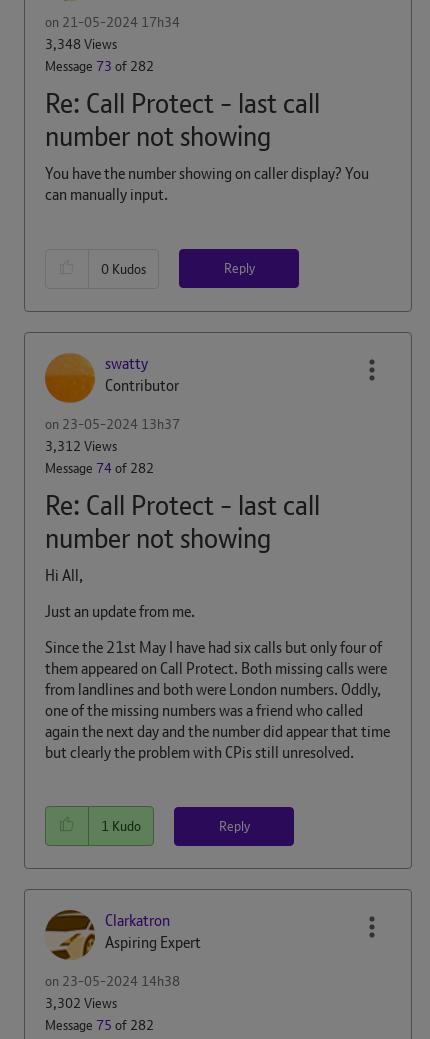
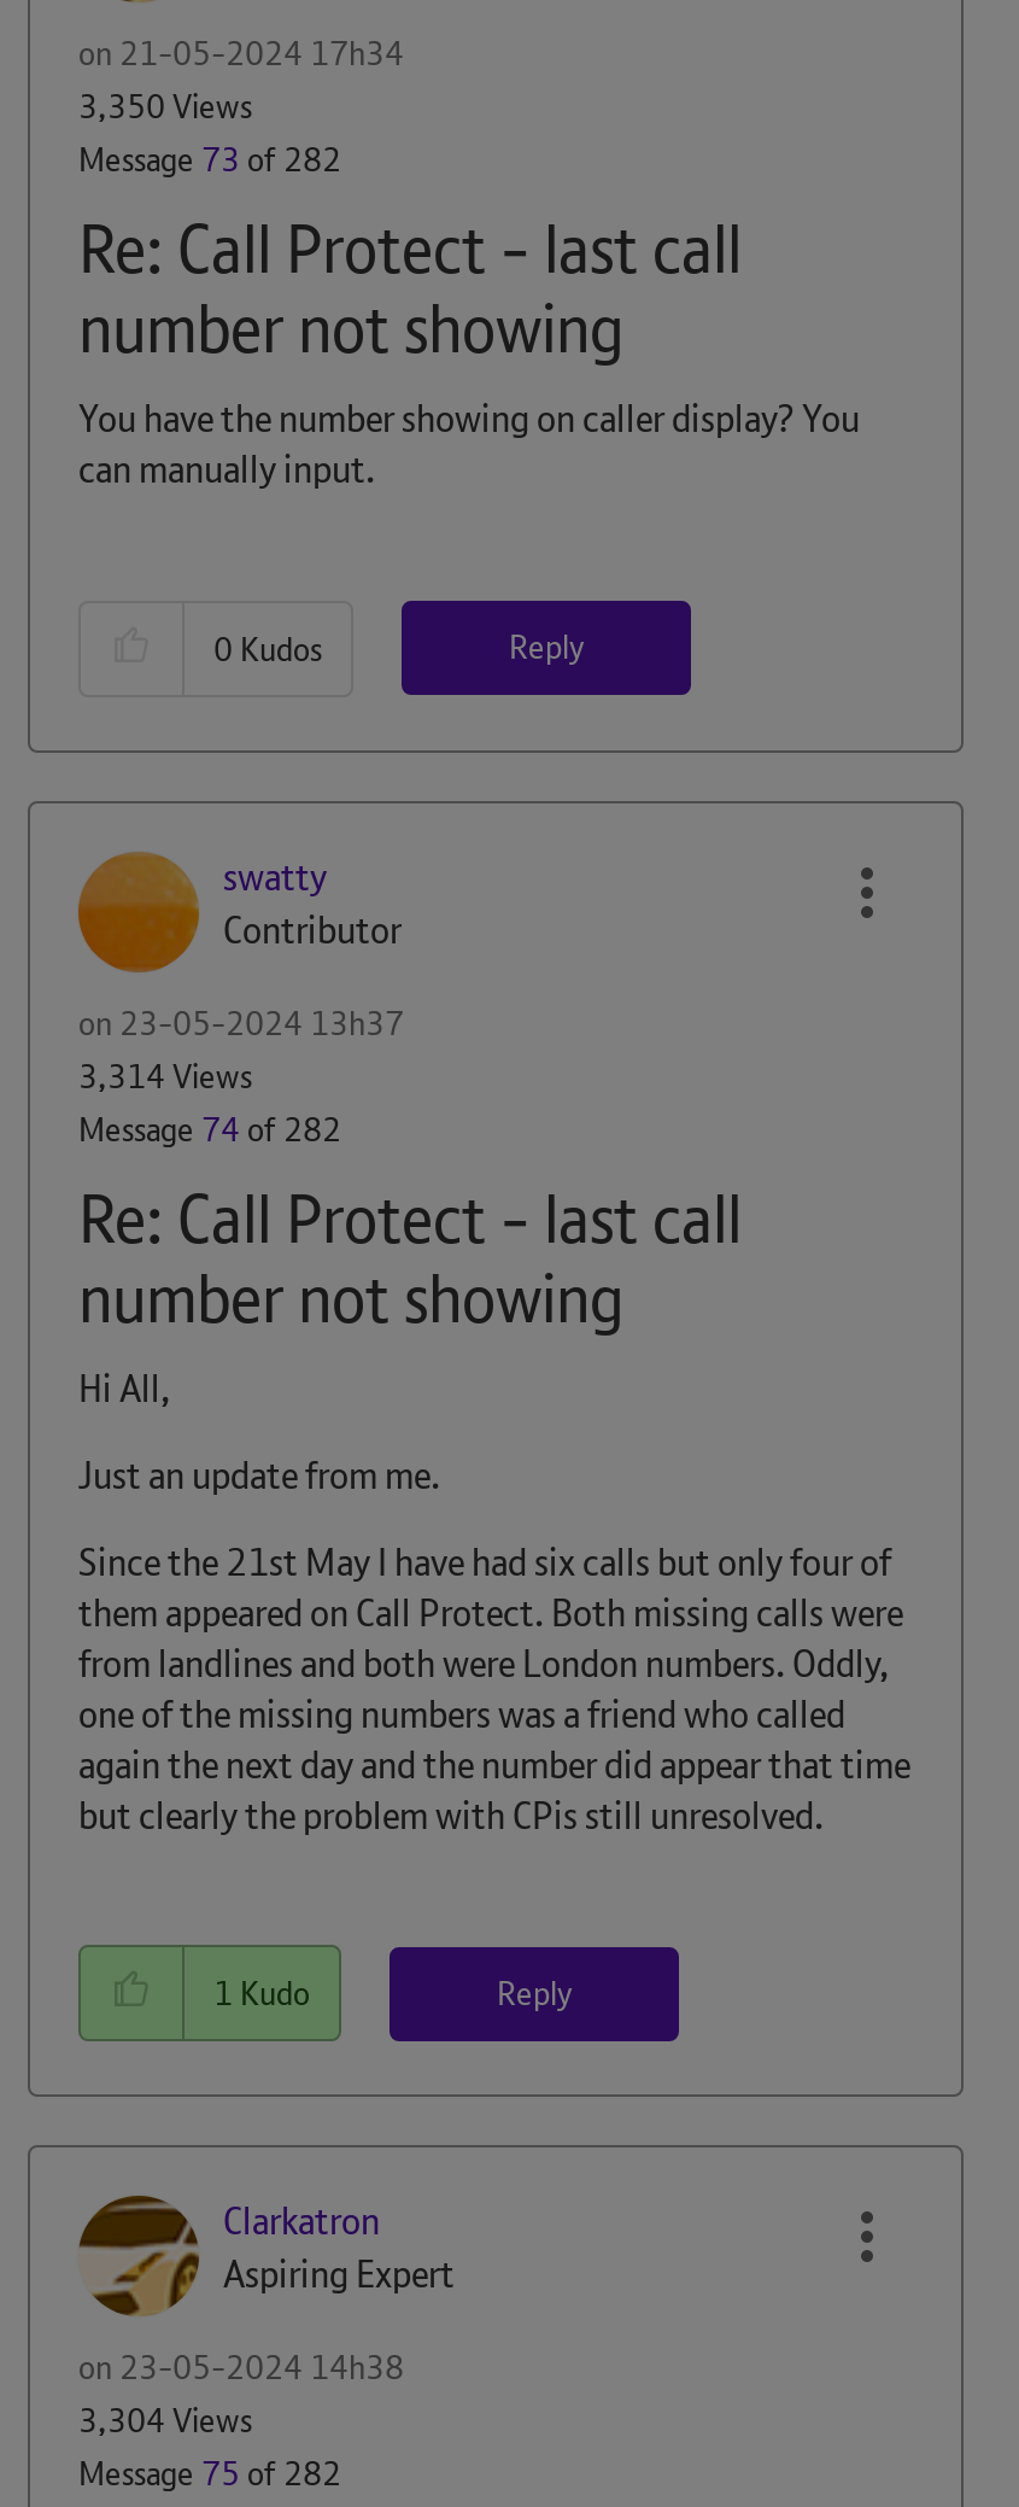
- 3,348 Views
+ 3,350 Views

- 3,312 Views
+ 3,314 Views

- 3,302 Views
+ 3,304 Views
